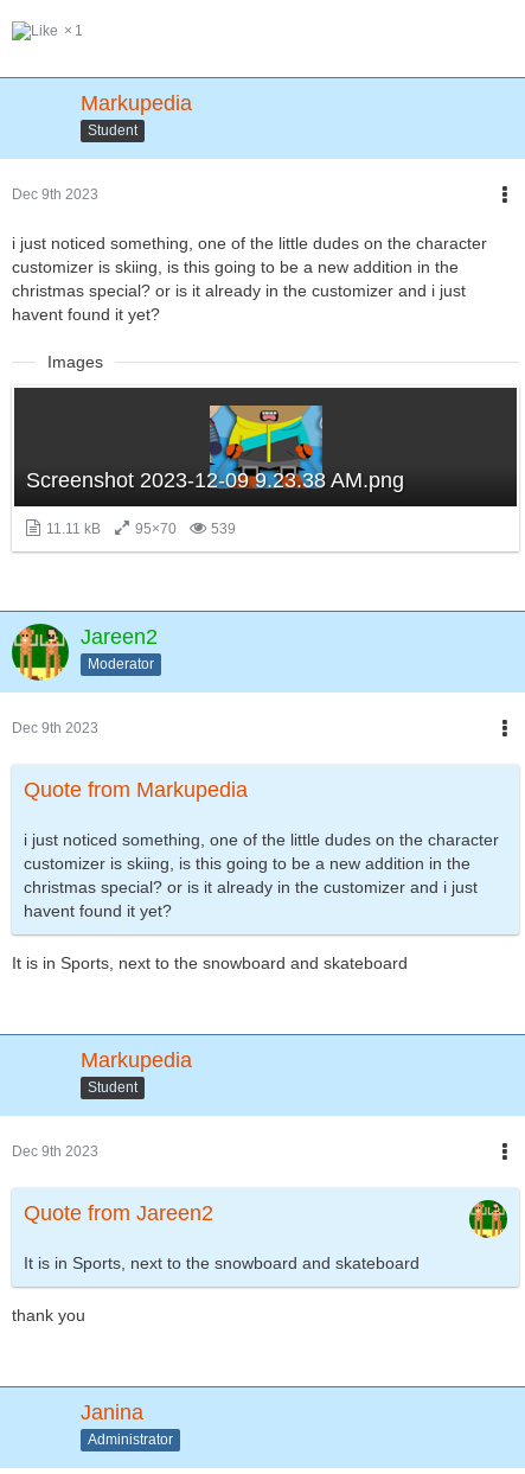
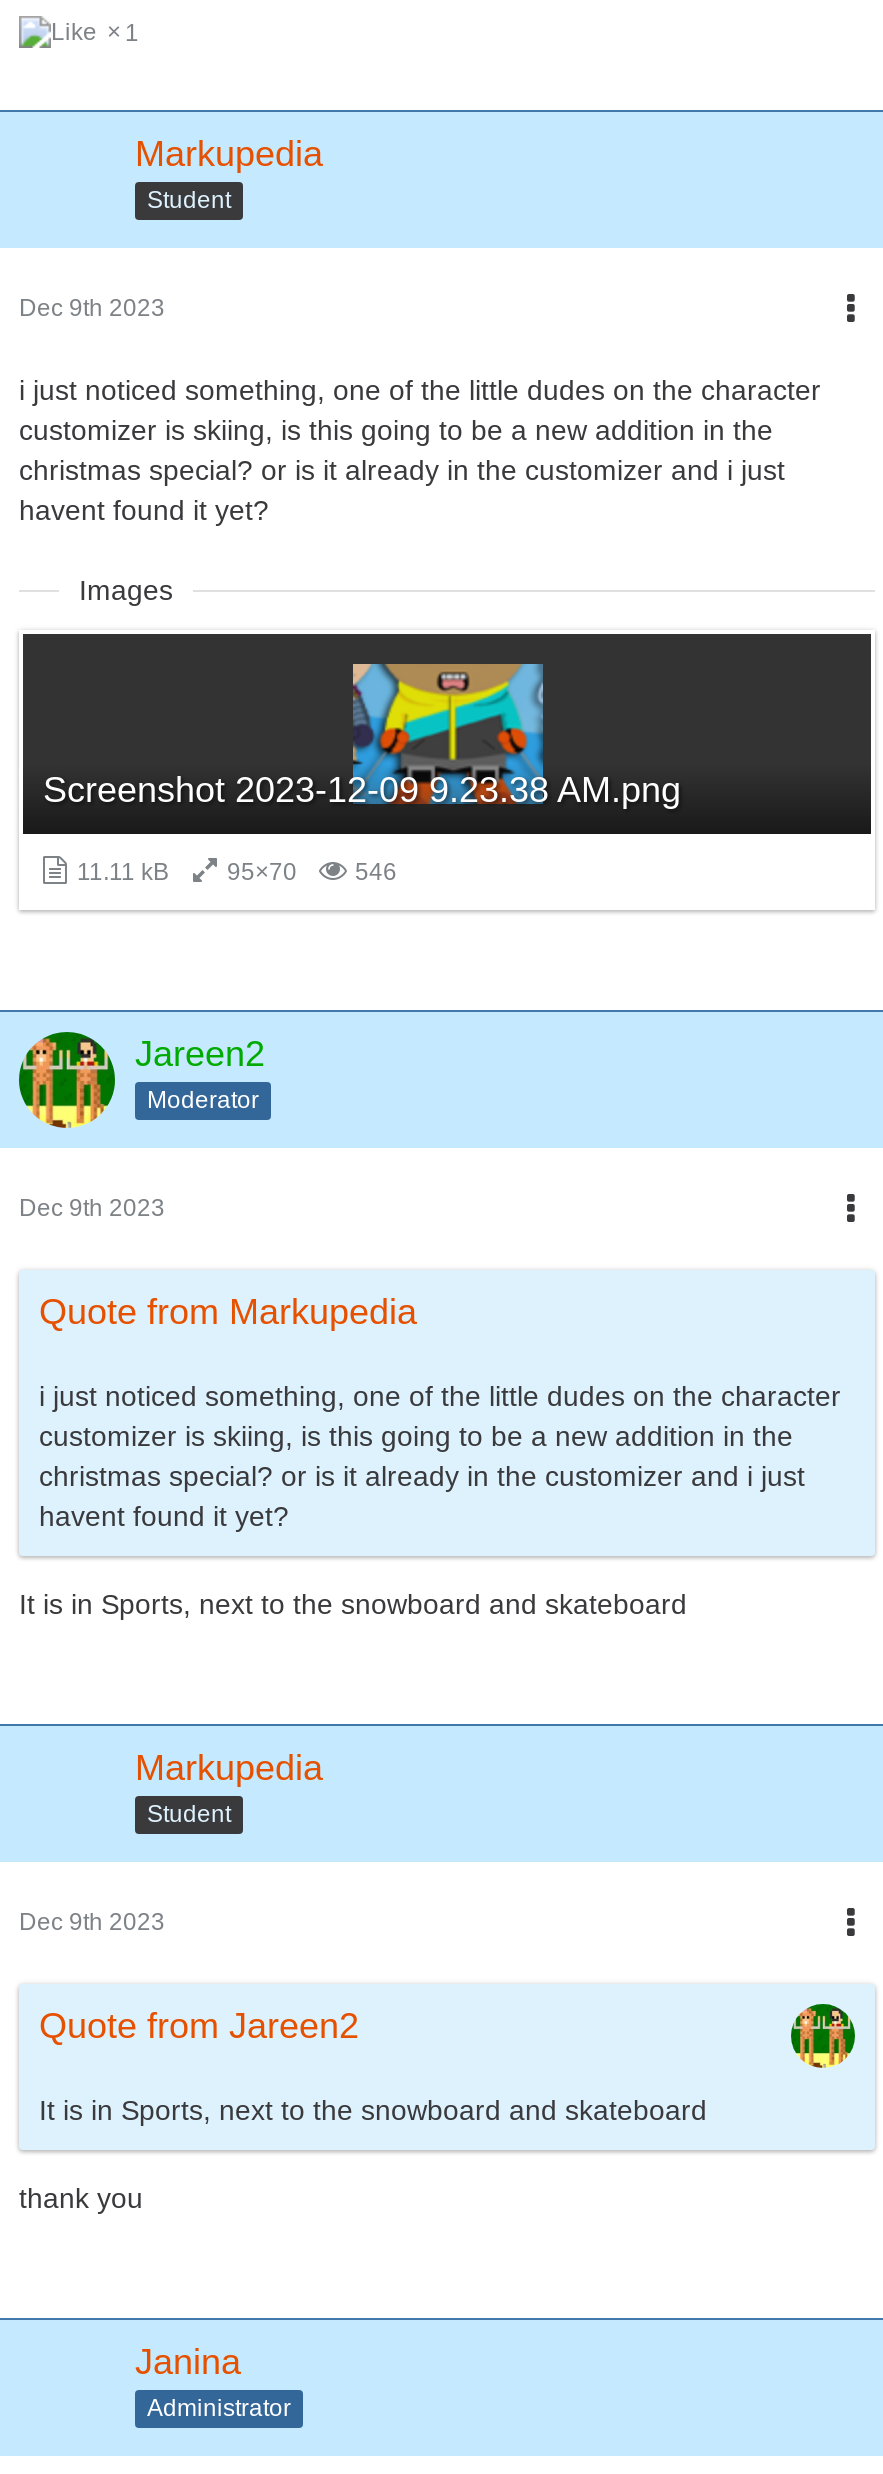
- 11.11 kB 95×70 539
+ 11.11 kB 95×70 546
